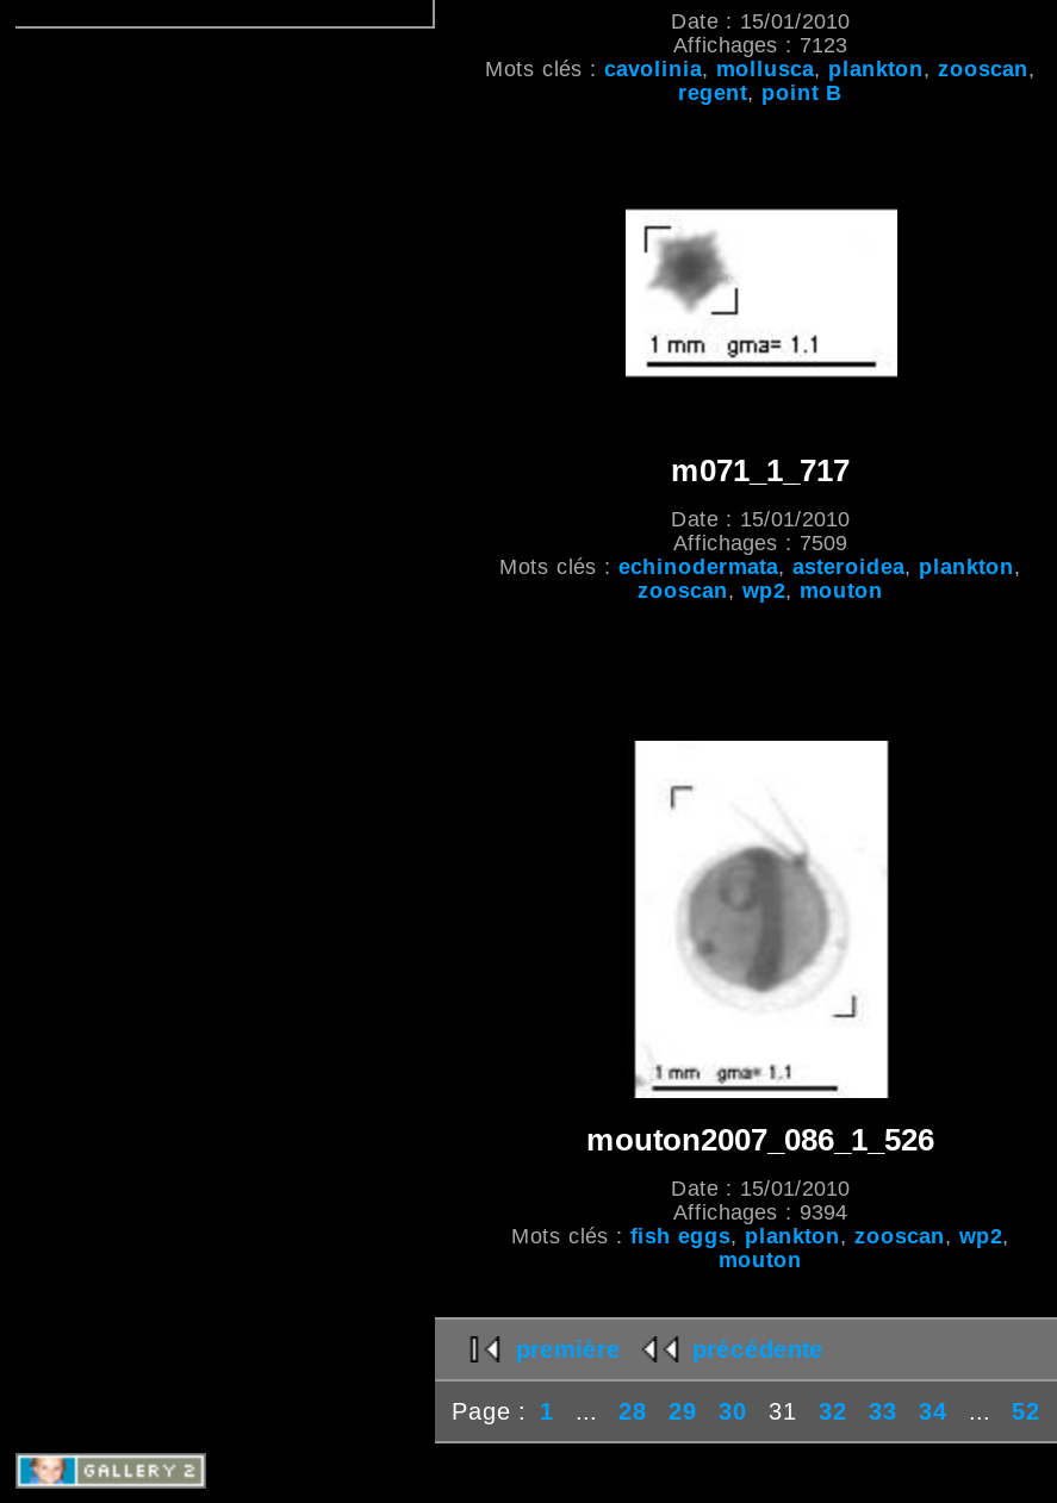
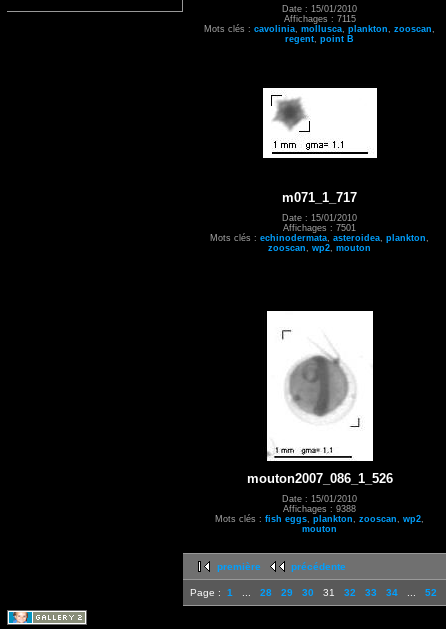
- Affichages : 7123
+ Affichages : 7115

- Affichages : 7509
+ Affichages : 7501

- Affichages : 9394
+ Affichages : 9388
